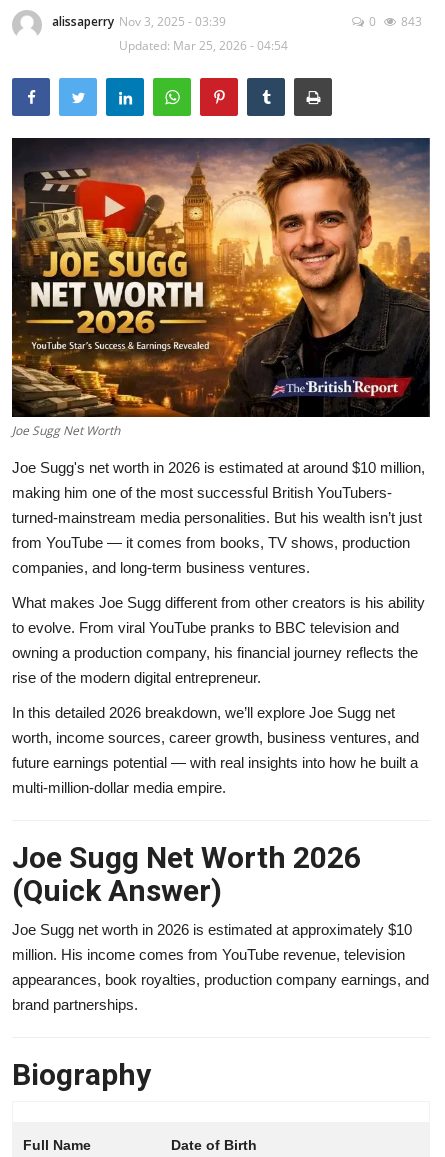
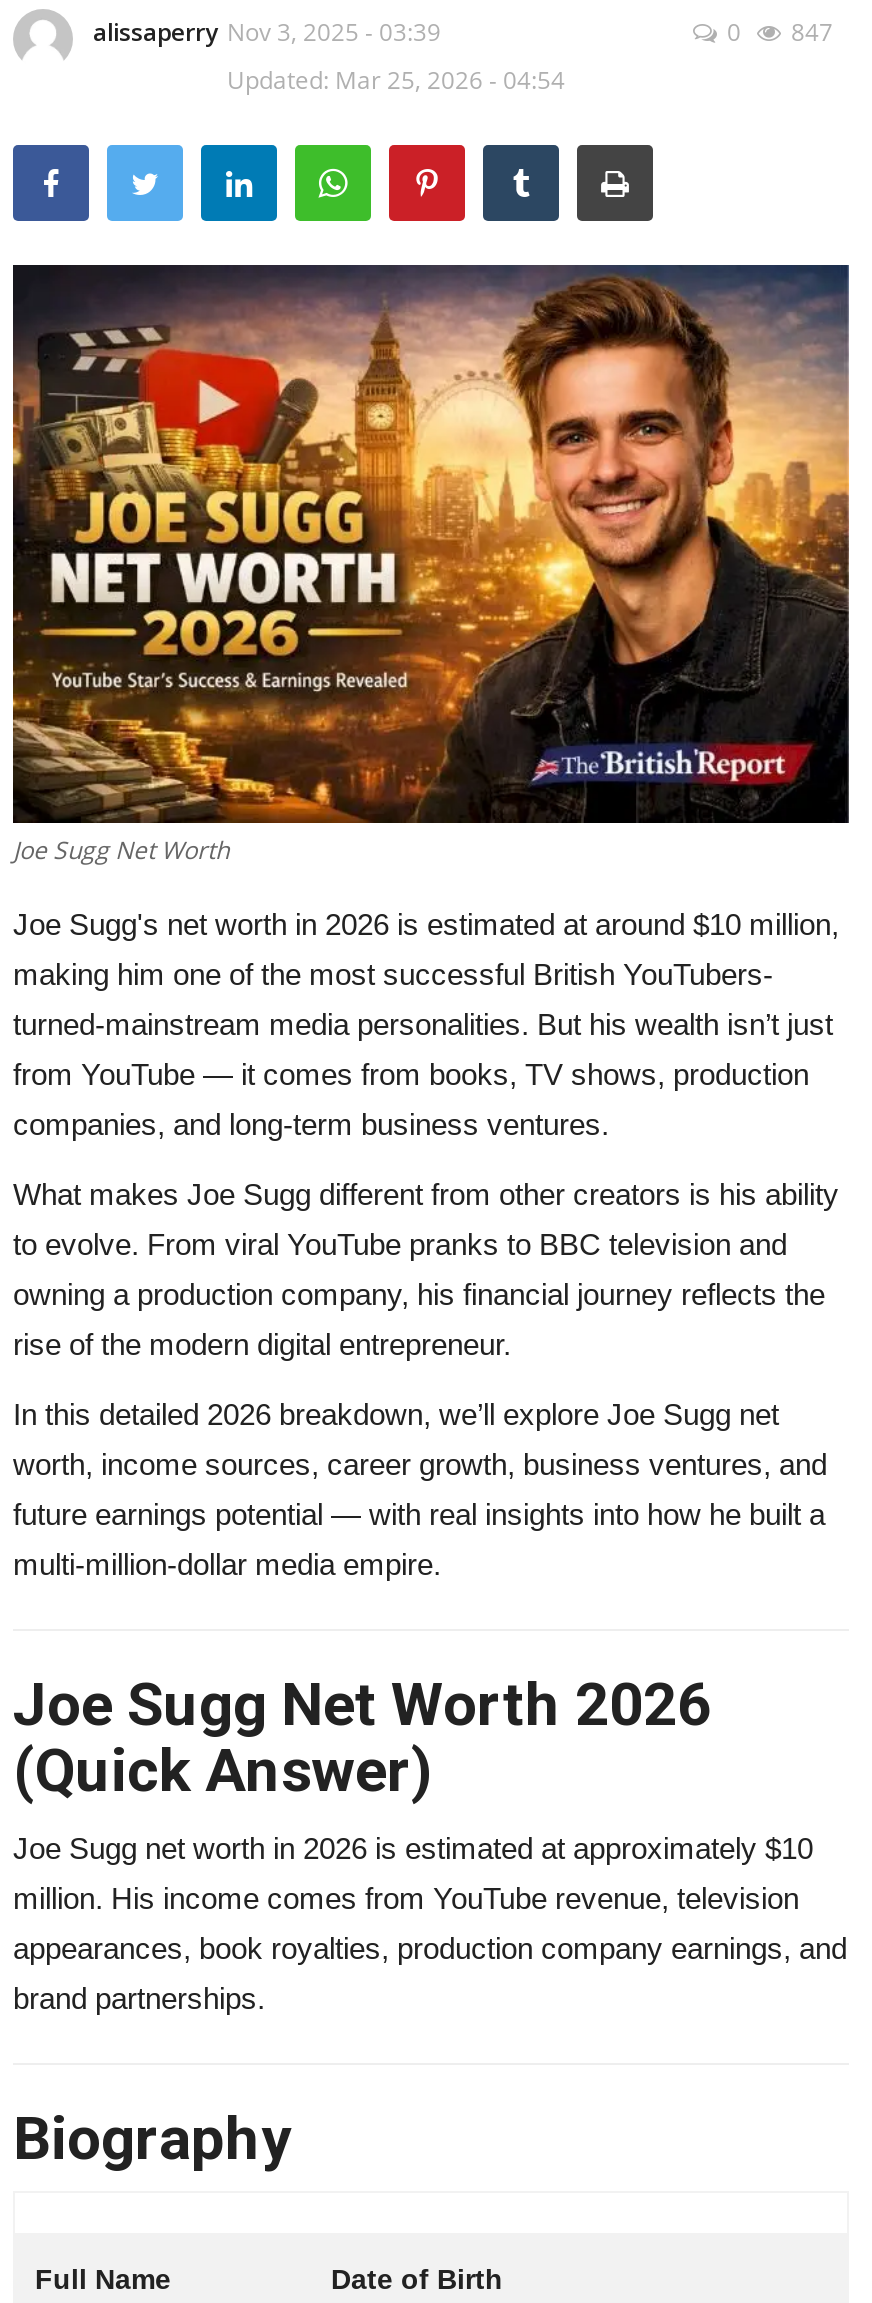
- 0 843
+ 0 847
